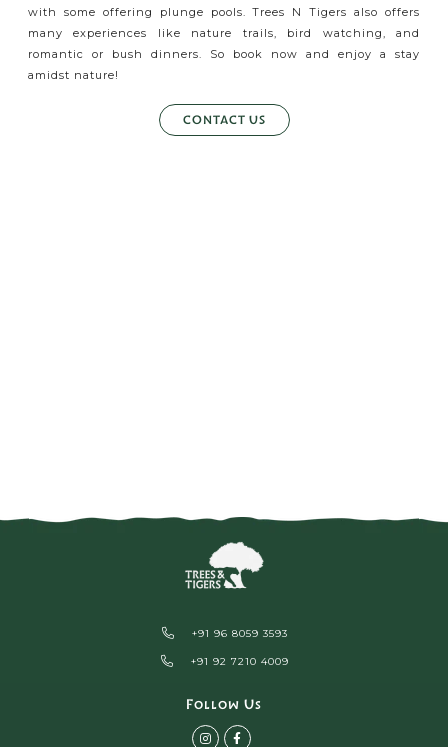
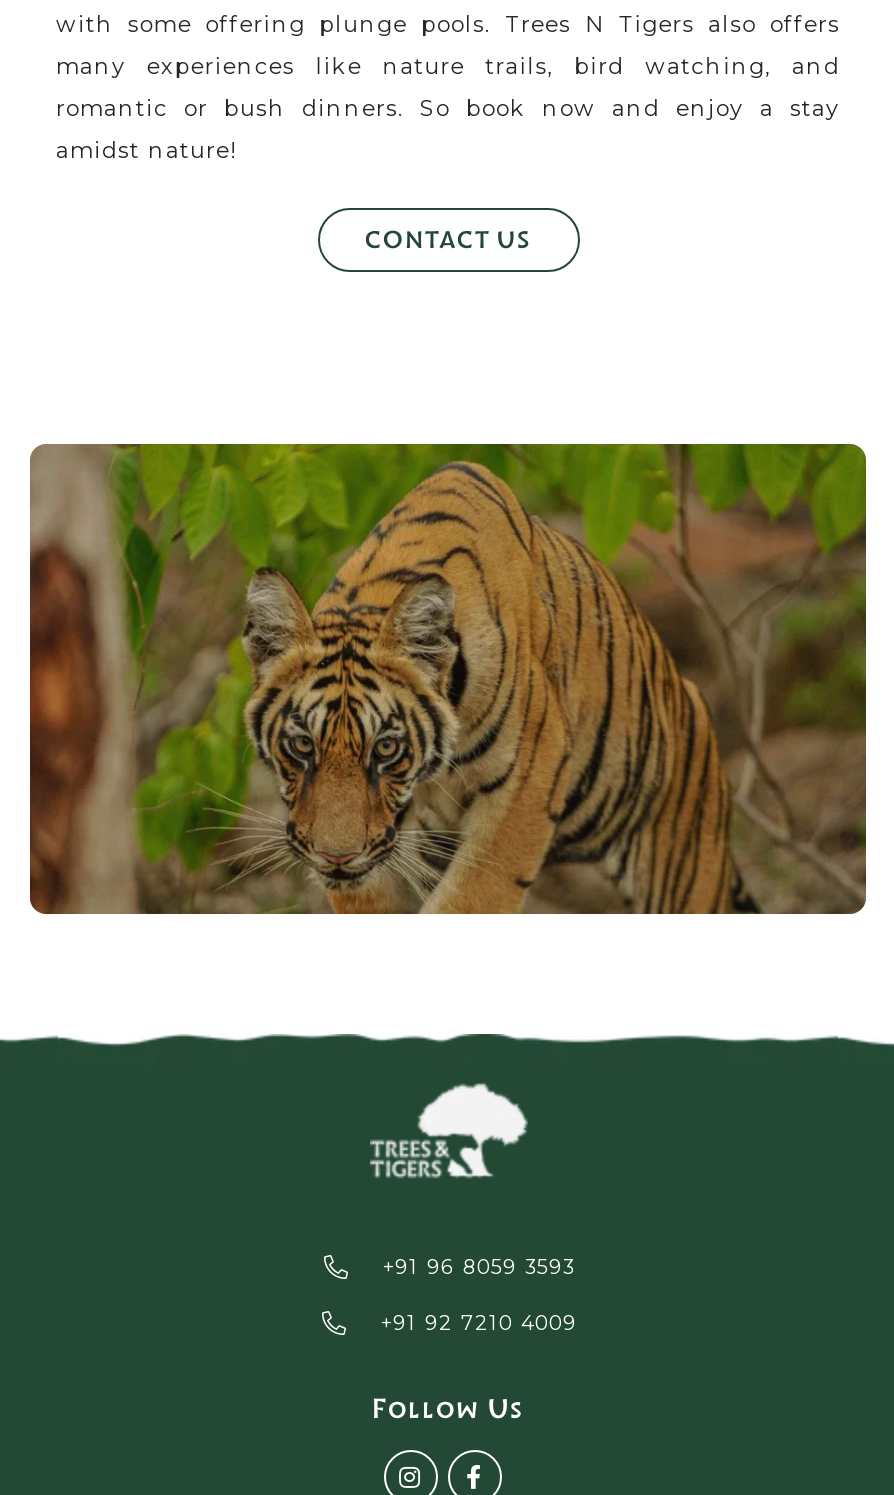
+ [image]
